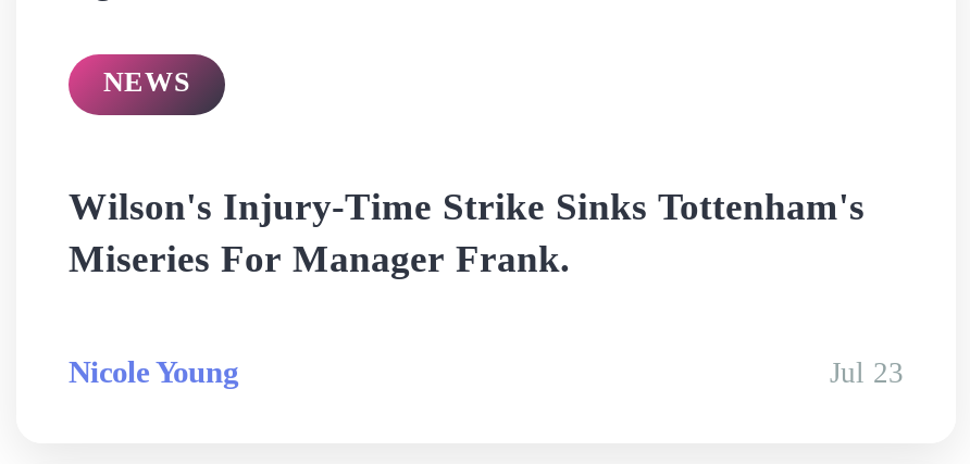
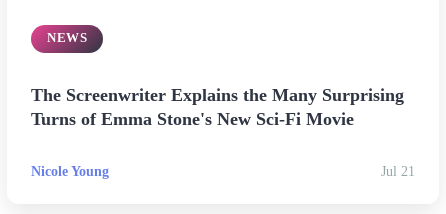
- Wilson's Injury-Time Strike Sinks Tottenham's
- Miseries For Manager Frank.
+ The Screenwriter Explains the Many Surprising
+ Turns of Emma Stone's New Sci-Fi Movie

- Jul 23
+ Jul 21
